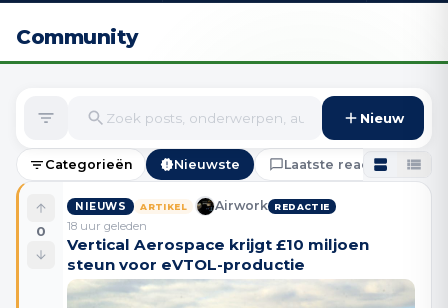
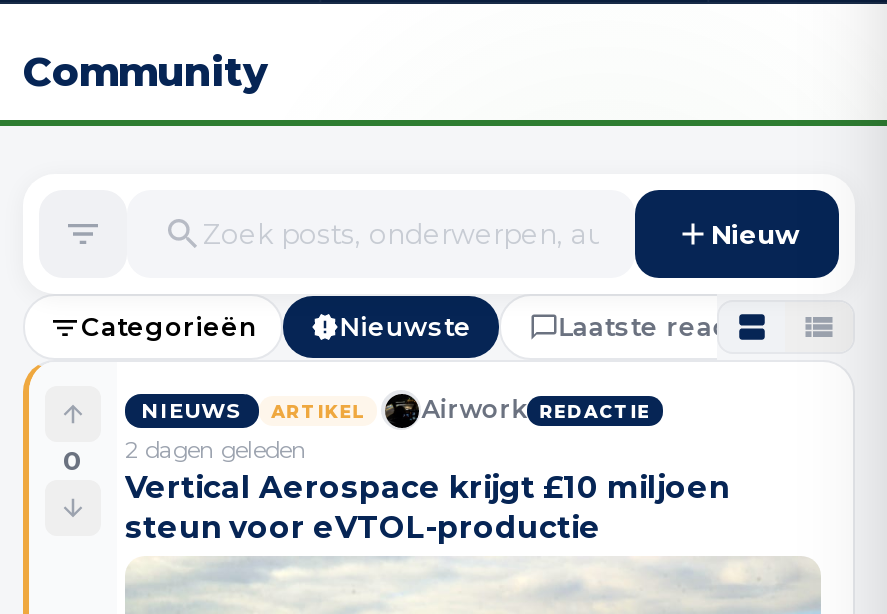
- 18 uur geleden
+ 2 dagen geleden
